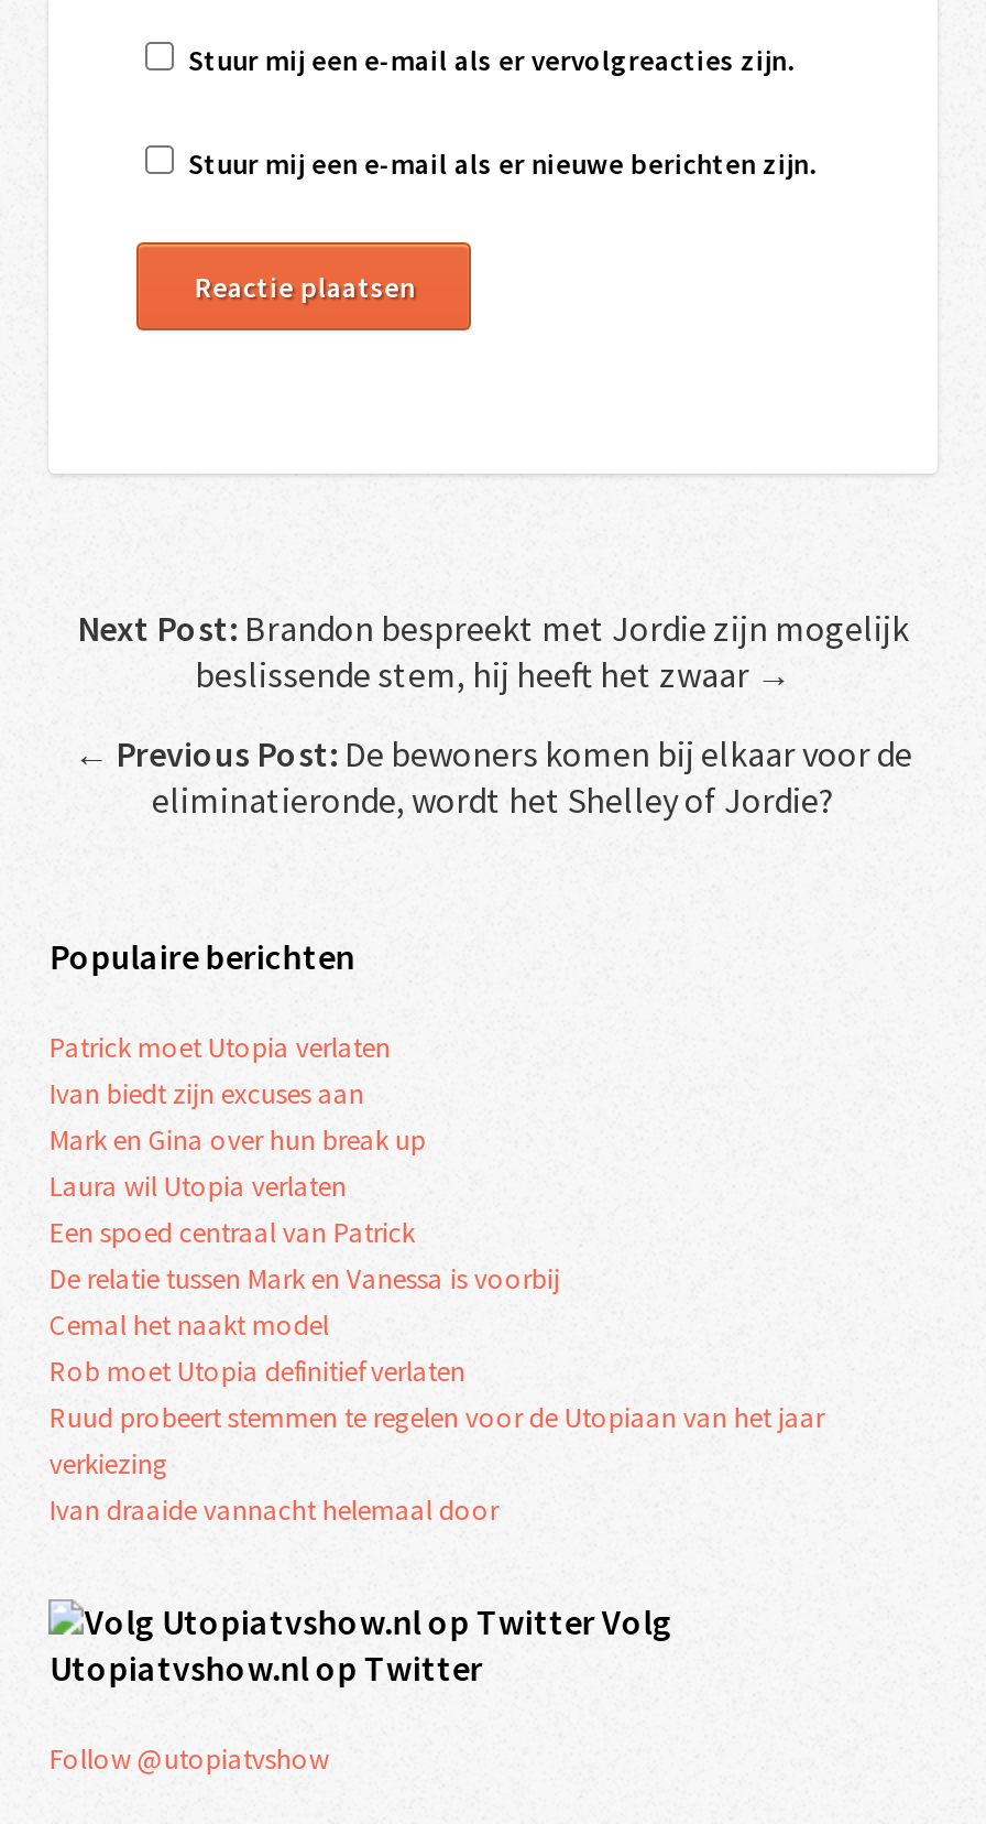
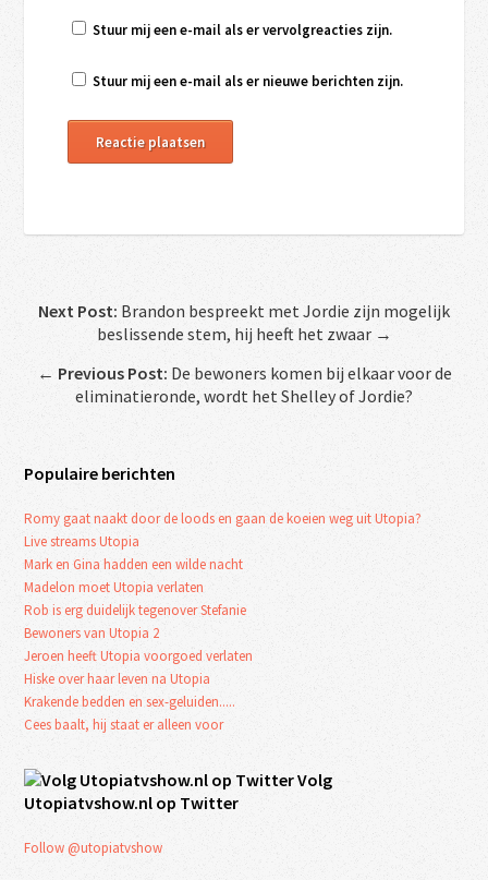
- Patrick moet Utopia verlaten
- Ivan biedt zijn excuses aan
- Mark en Gina over hun break up
- Laura wil Utopia verlaten
- Een spoed centraal van Patrick
- De relatie tussen Mark en Vanessa is voorbij
- Cemal het naakt model
- Rob moet Utopia definitief verlaten
- Ruud probeert stemmen te regelen voor de Utopiaan van het jaar
- verkiezing
- Ivan draaide vannacht helemaal door
+ Romy gaat naakt door de loods en gaan de koeien weg uit Utopia?
+ Live streams Utopia
+ Mark en Gina hadden een wilde nacht
+ Madelon moet Utopia verlaten
+ Rob is erg duidelijk tegenover Stefanie
+ Bewoners van Utopia 2
+ Jeroen heeft Utopia voorgoed verlaten
+ Hiske over haar leven na Utopia
+ Krakende bedden en sex-geluiden.....
+ Cees baalt, hij staat er alleen voor
